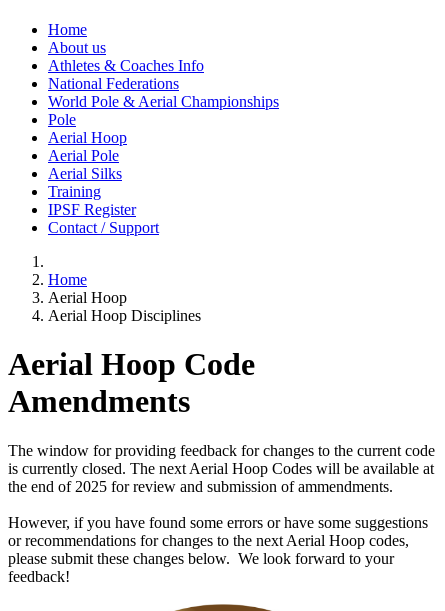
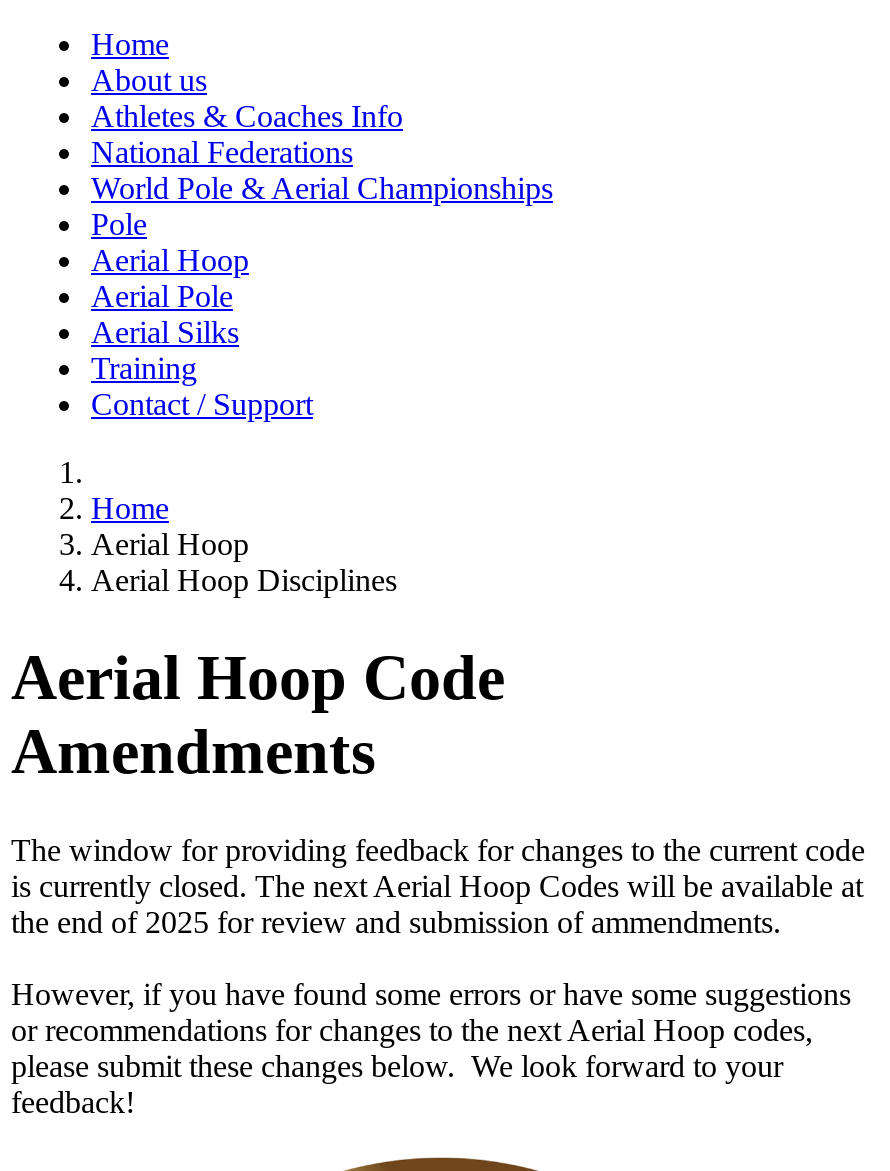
- IPSF Register
